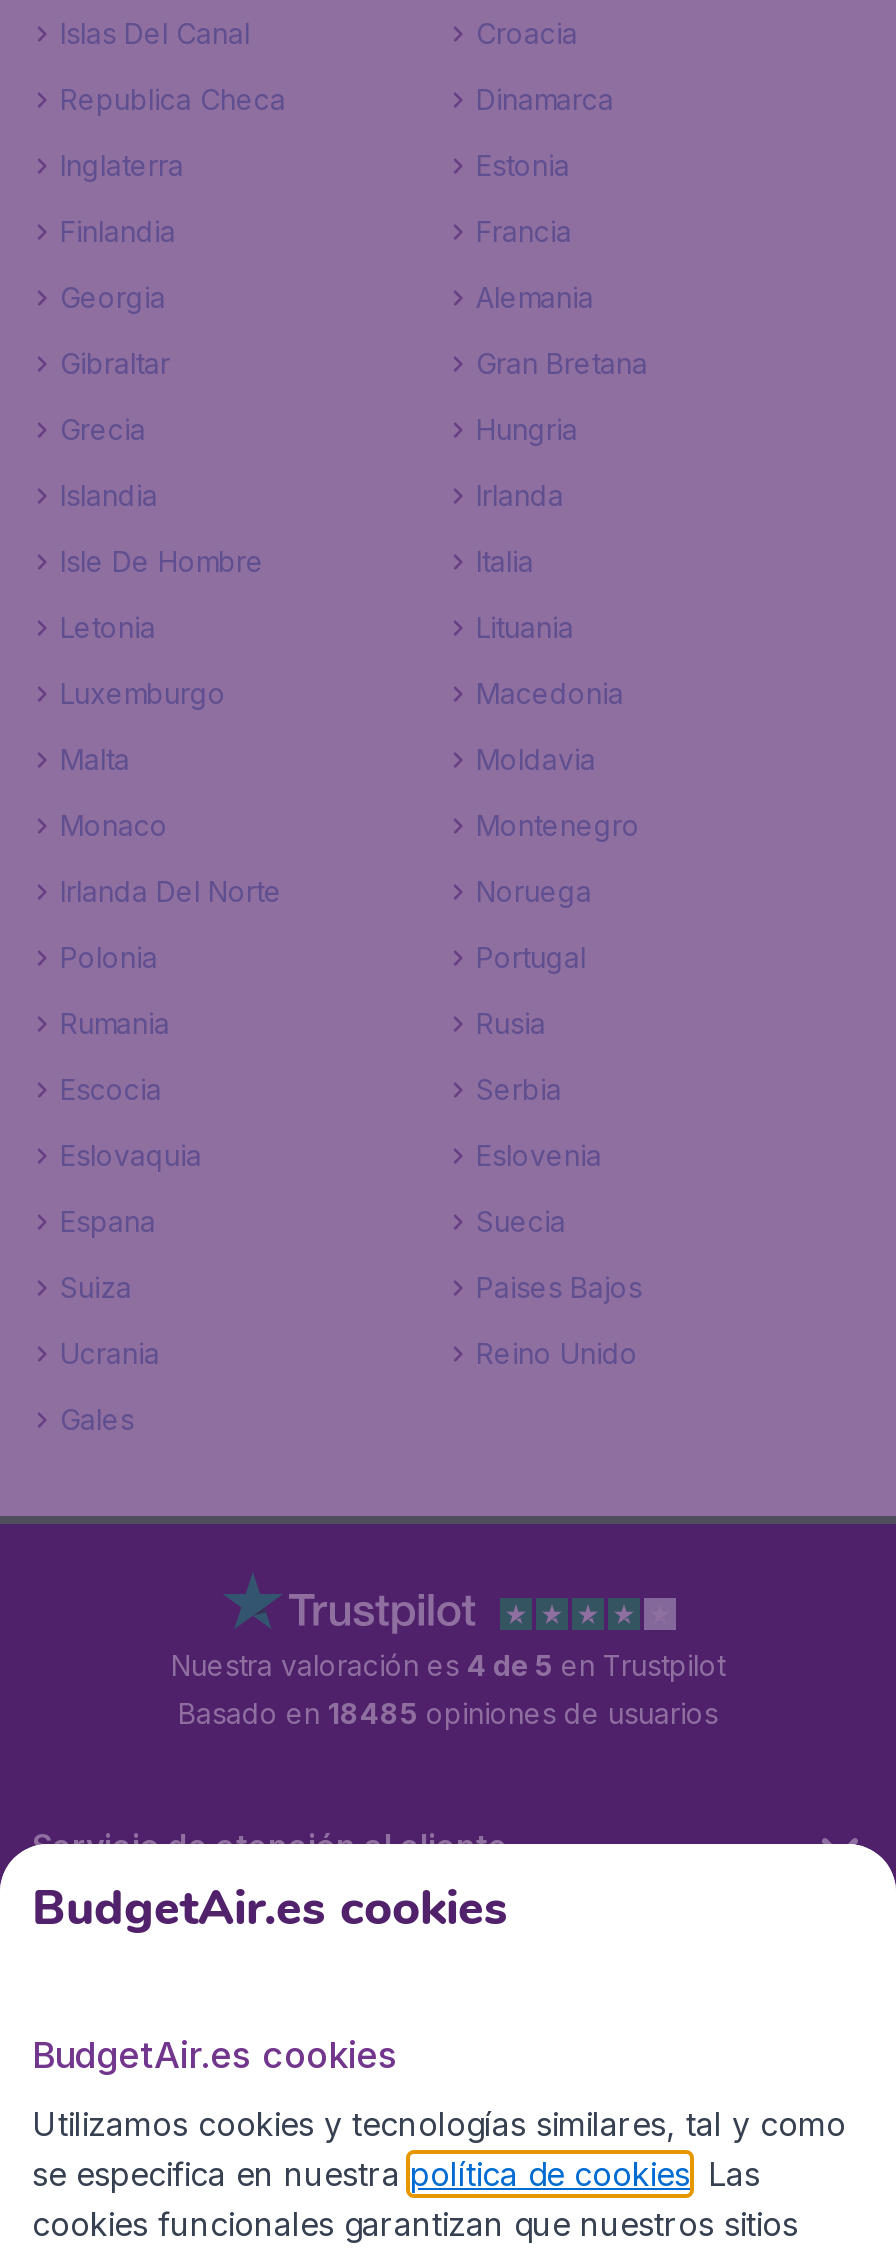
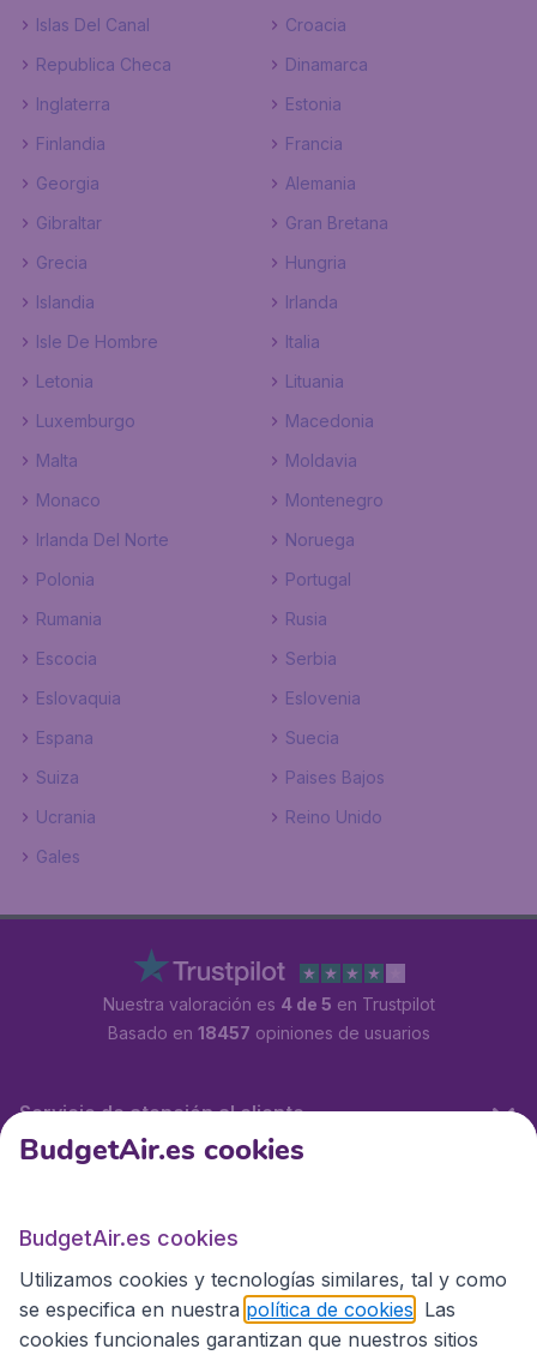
- Basado en 18485 opiniones de usuarios
+ Basado en 18457 opiniones de usuarios
